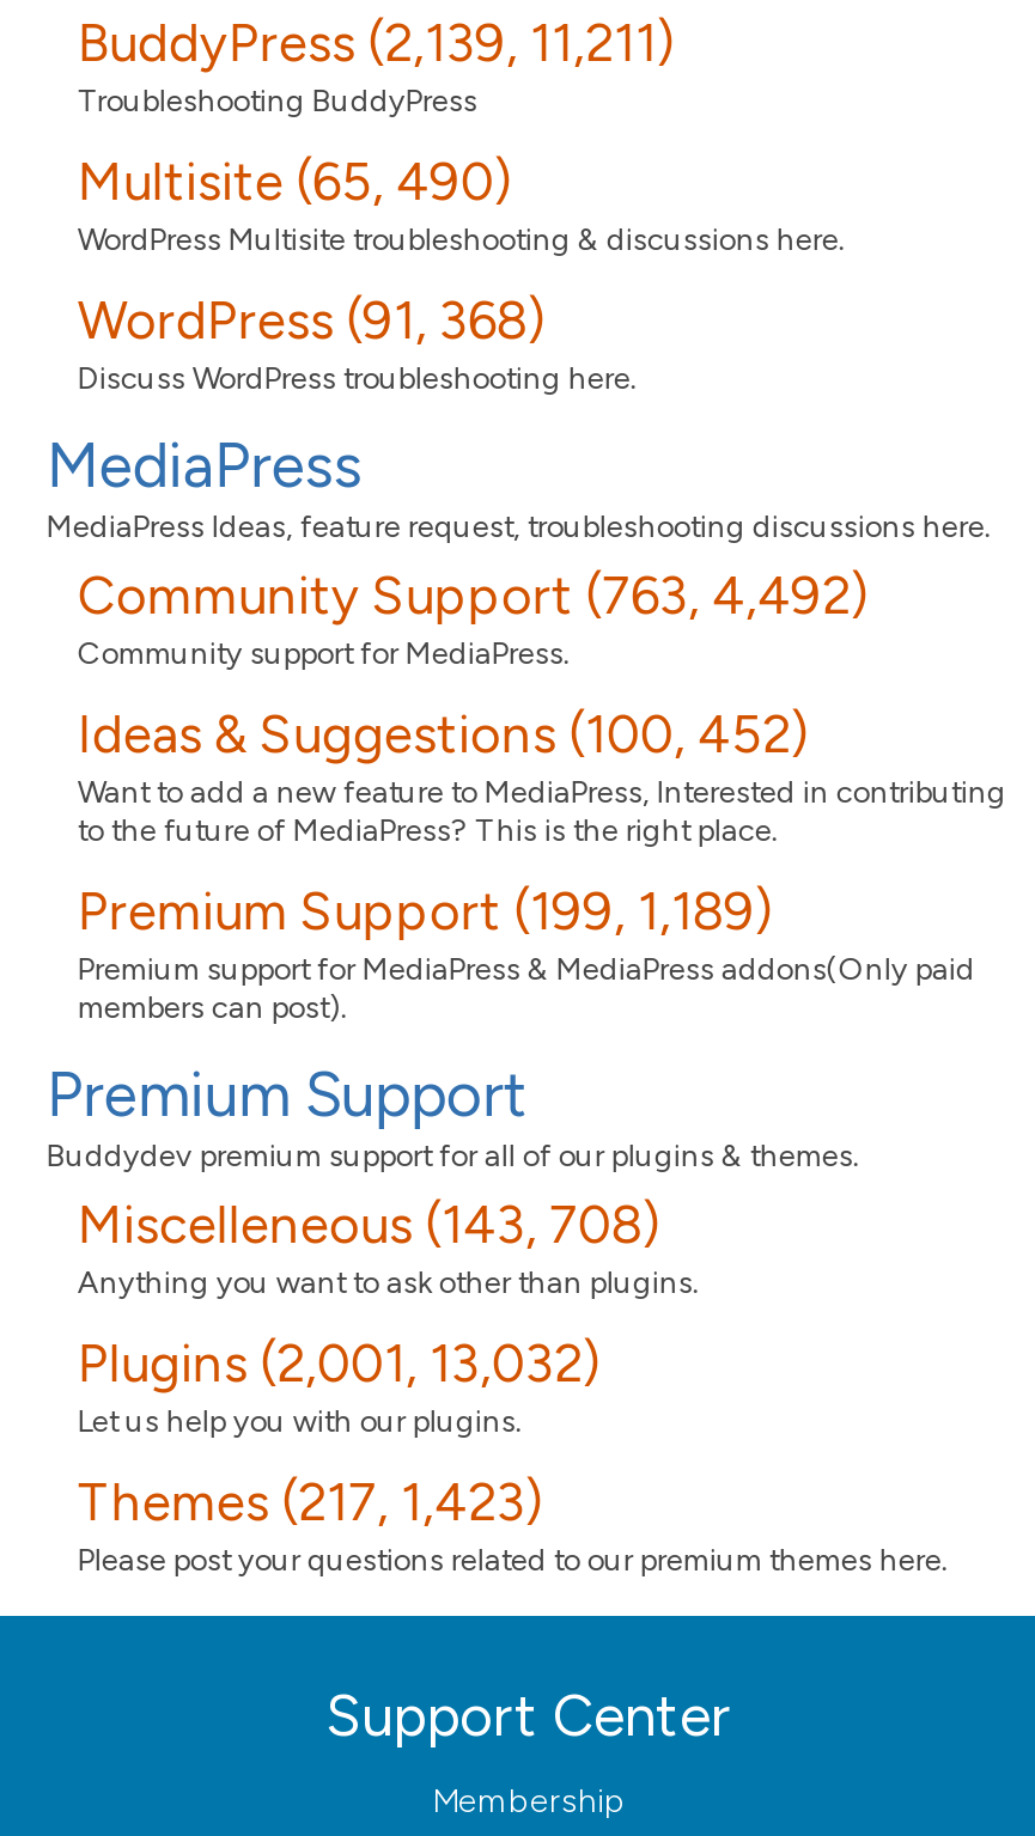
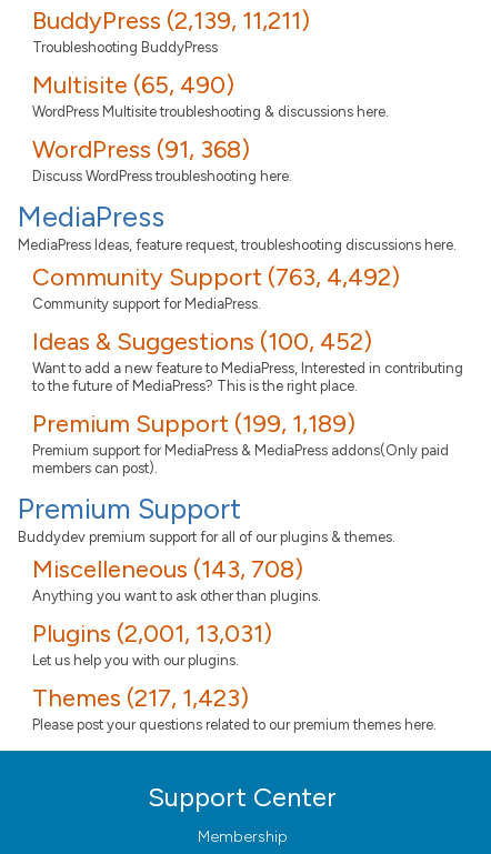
- Plugins (2,001, 13,032)
+ Plugins (2,001, 13,031)
